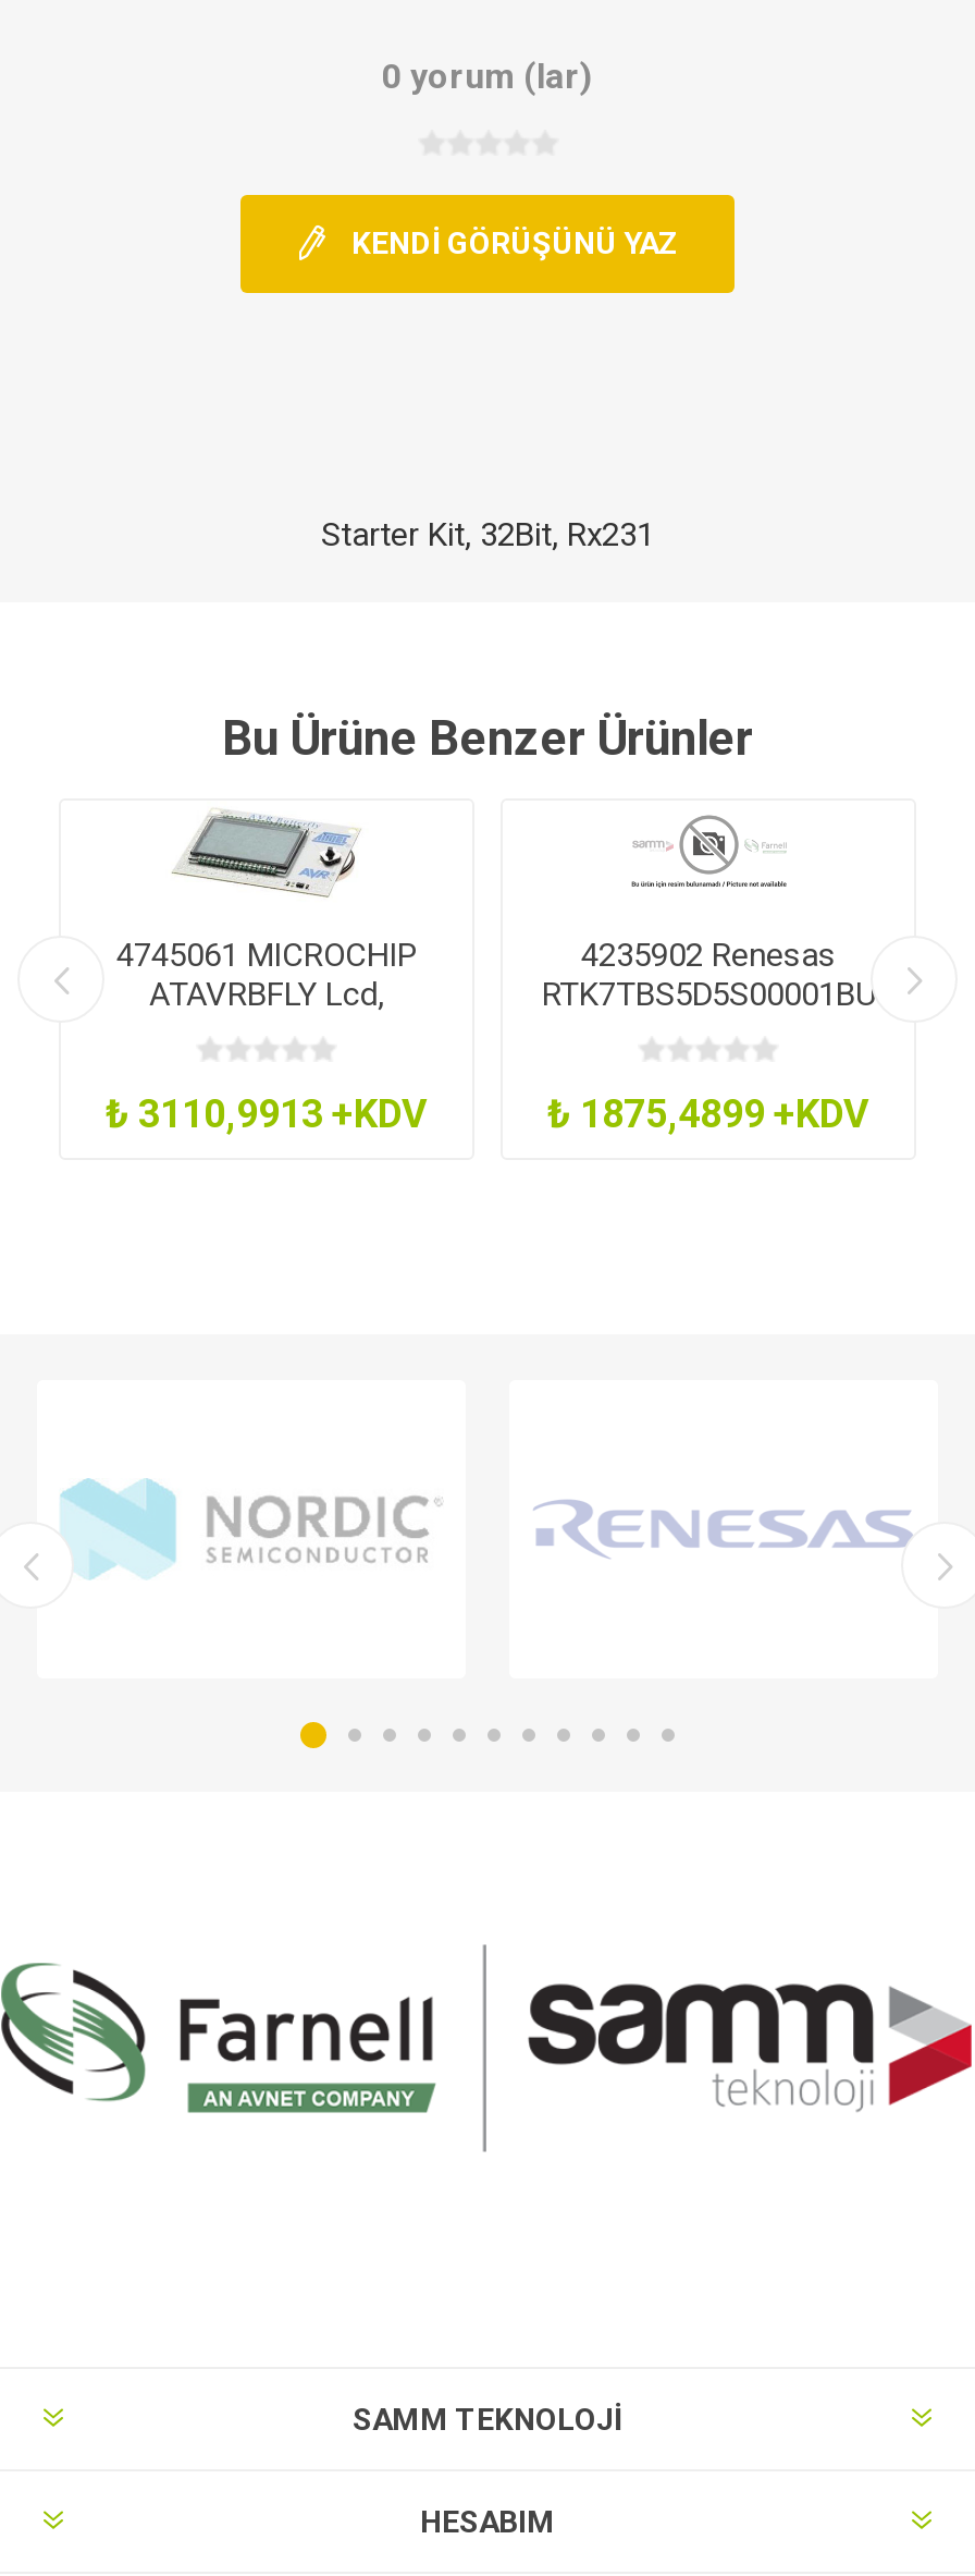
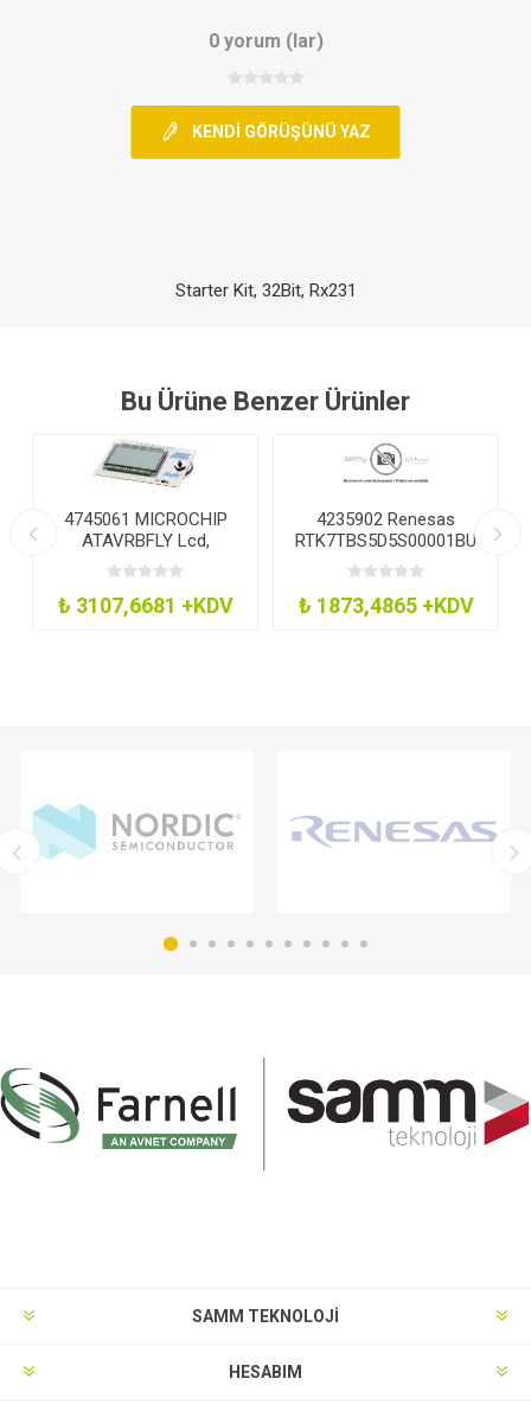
- ₺ 3110,9913 +KDV
+ ₺ 3107,6681 +KDV

- ₺ 1875,4899 +KDV
+ ₺ 1873,4865 +KDV
